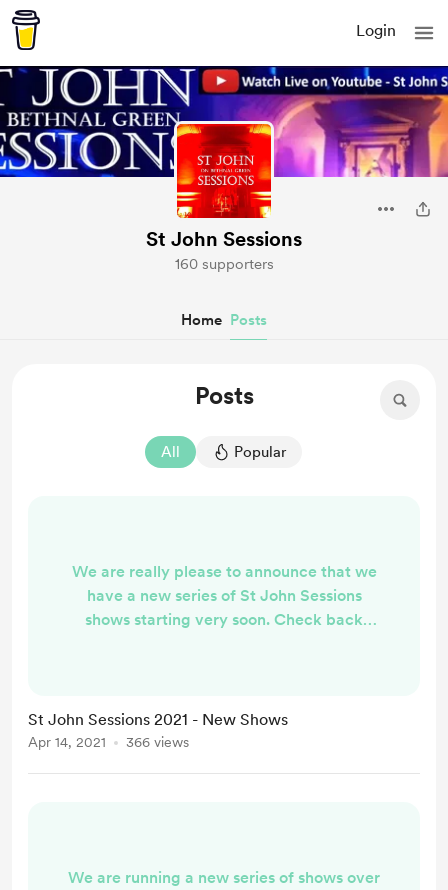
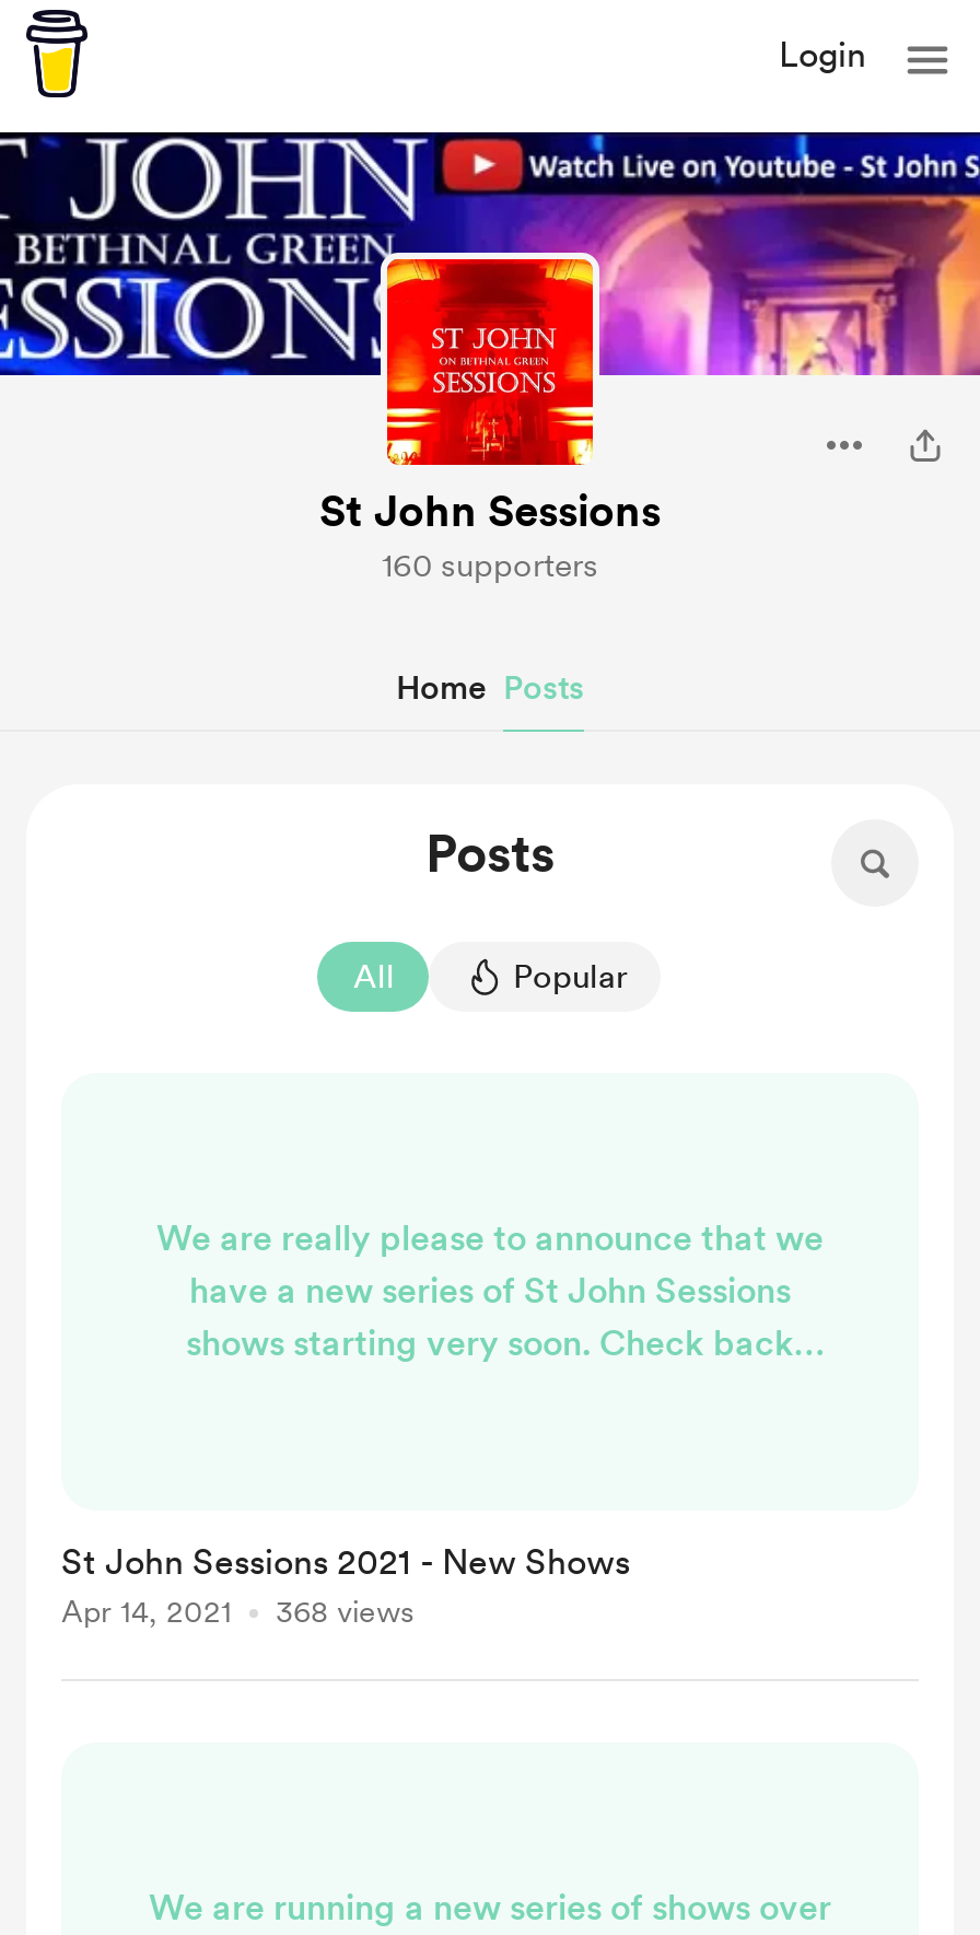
- Apr 14, 2021 366 views
+ Apr 14, 2021 368 views
